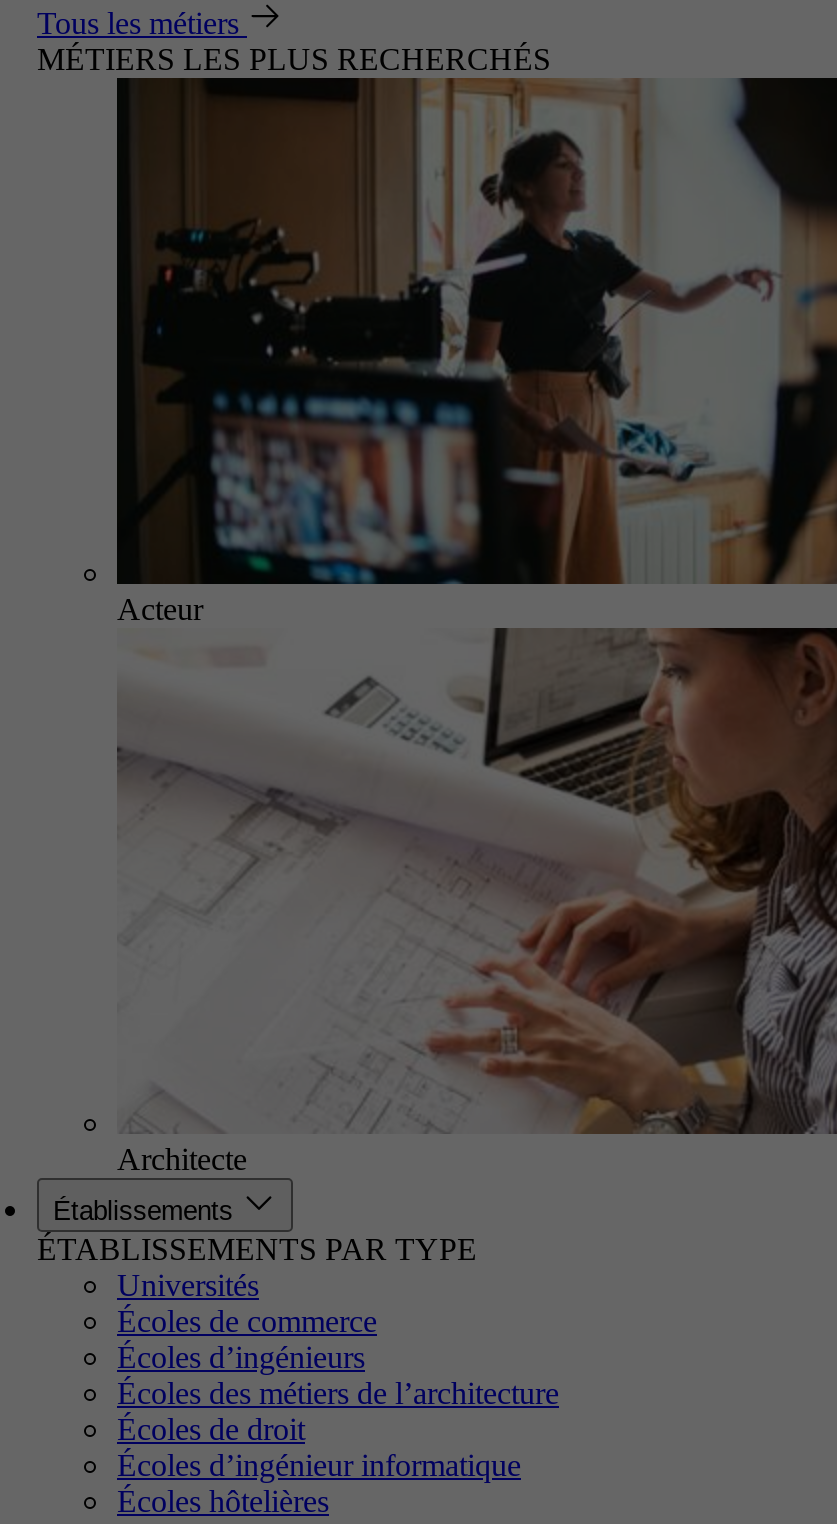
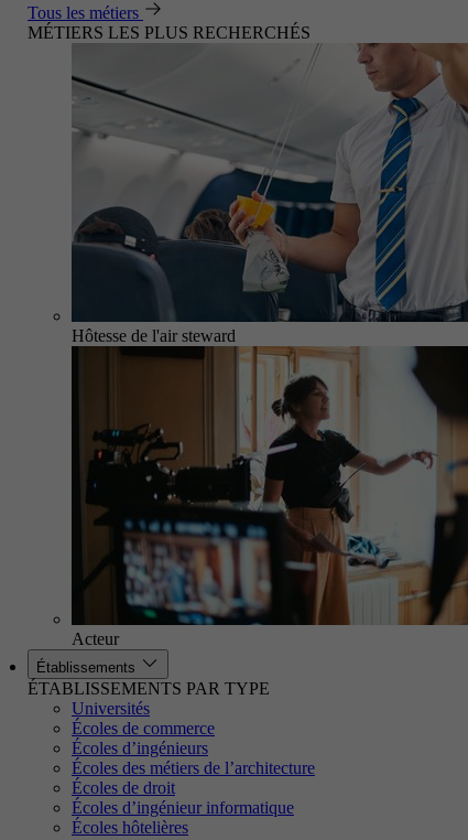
+ [image]
+ Hôtesse de l'air steward

moved down: [image] | Acteur

- [image]
- Architecte
